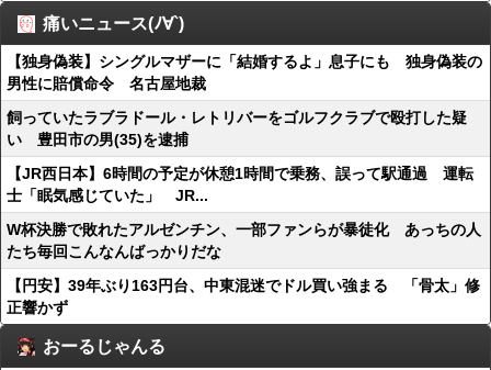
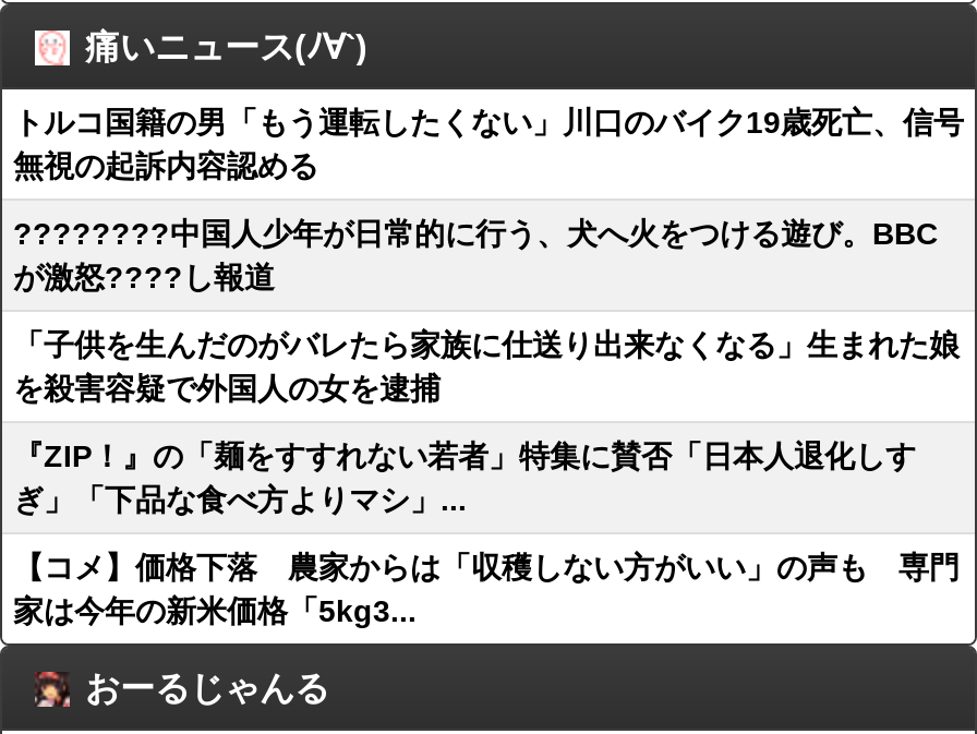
- 【独身偽装】シングルマザーに「結婚するよ」息子にも 独身偽装の
- 男性に賠償命令 名古屋地裁
+ トルコ国籍の男「もう運転したくない」川口のバイク19歳死亡、信号
+ 無視の起訴内容認める

- 飼っていたラブラドール・レトリバーをゴルフクラブで殴打した疑
- い 豊田市の男(35)を逮捕
+ ????????中国人少年が日常的に行う、犬へ火をつける遊び。BBC
+ が激怒????し報道

- 【JR西日本】6時間の予定が休憩1時間で乗務、誤って駅通過 運転
- 士「眠気感じていた」 JR...
+ 「子供を生んだのがバレたら家族に仕送り出来なくなる」生まれた娘
+ を殺害容疑で外国人の女を逮捕

- W杯決勝で敗れたアルゼンチン、一部ファンらが暴徒化 あっちの人
- たち毎回こんなんばっかりだな
+ 『ZIP！』の「麺をすすれない若者」特集に賛否「日本人退化しす
+ ぎ」「下品な食べ方よりマシ」...

- 【円安】39年ぶり163円台、中東混迷でドル買い強まる 「骨太」修
- 正響かず
+ 【コメ】価格下落 農家からは「収穫しない方がいい」の声も 専門
+ 家は今年の新米価格「5kg3...
